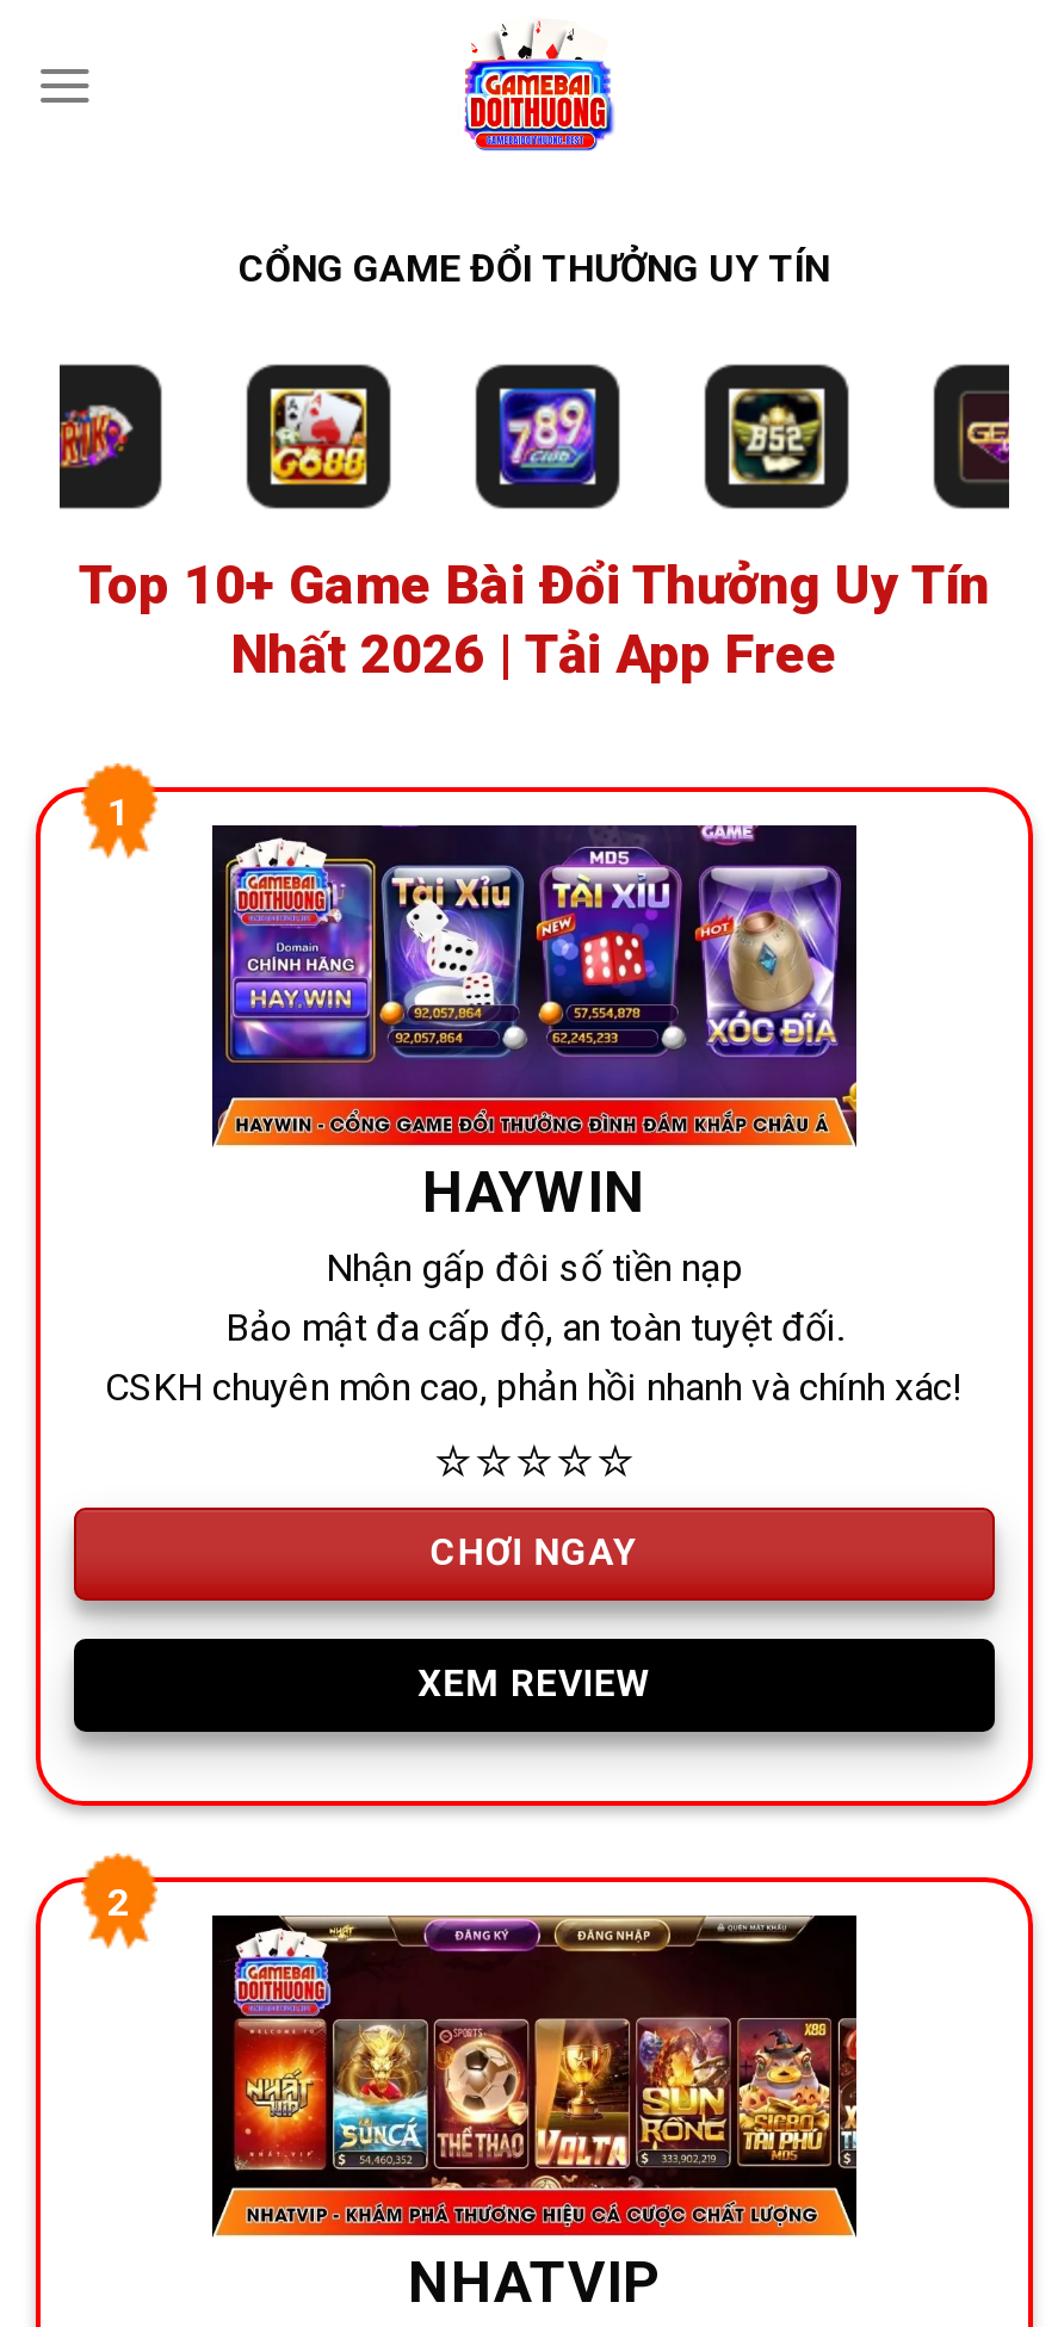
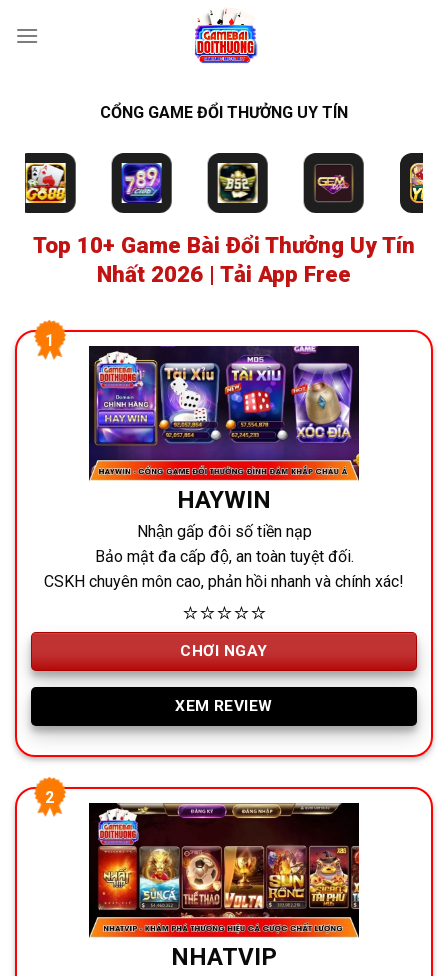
- [image]
+ [image]

- [image]
+ [image]

- [image]
+ [image]

- [image]
+ [image]

- [image]
+ [image]
